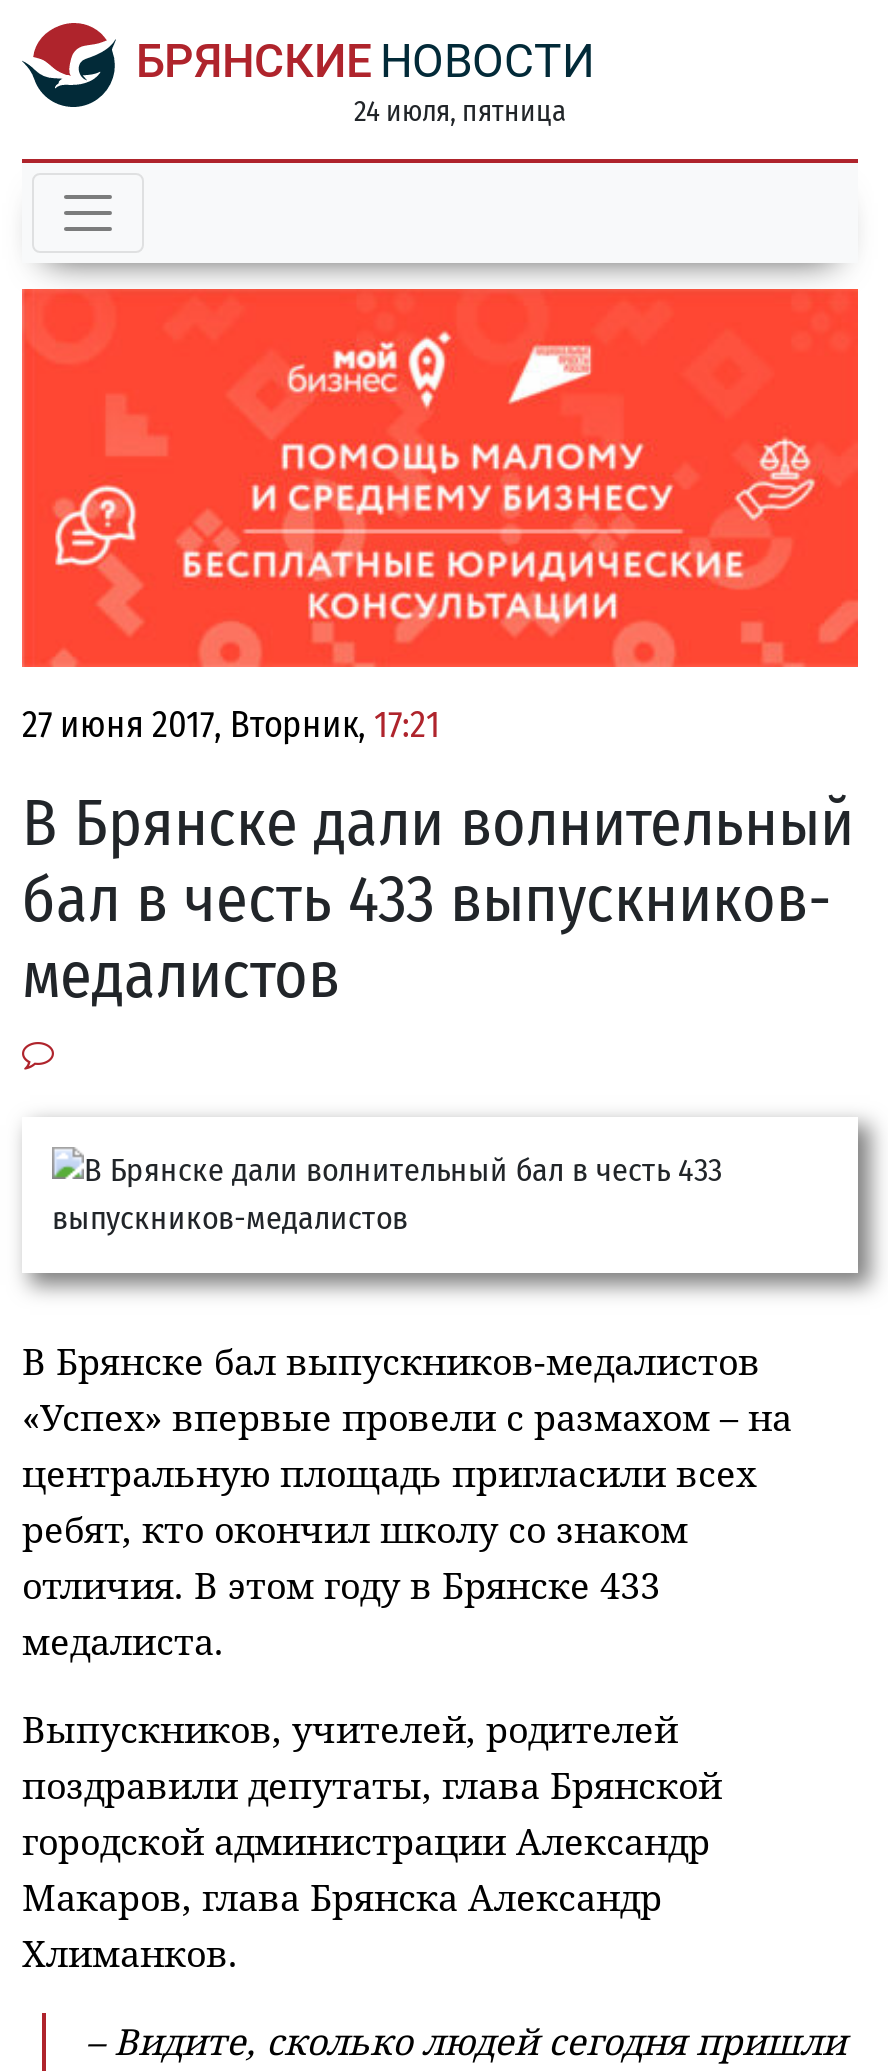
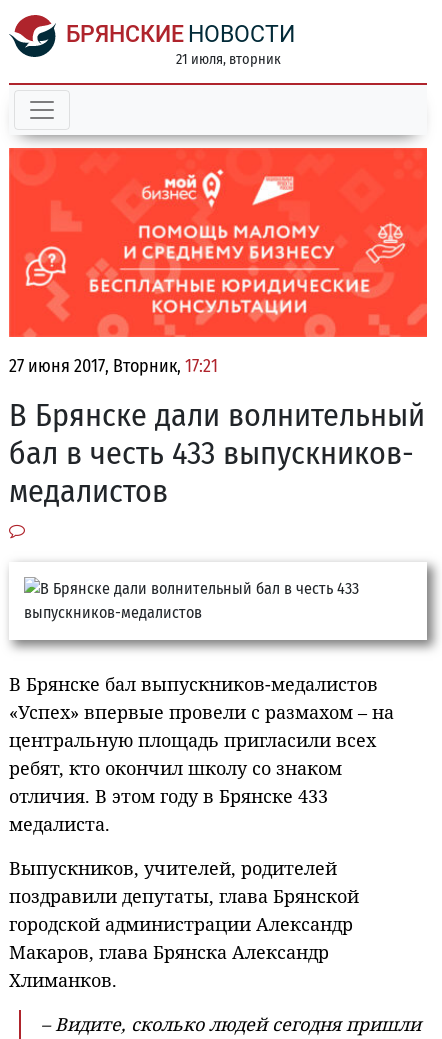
- 24 июля, пятница
+ 21 июля, вторник
